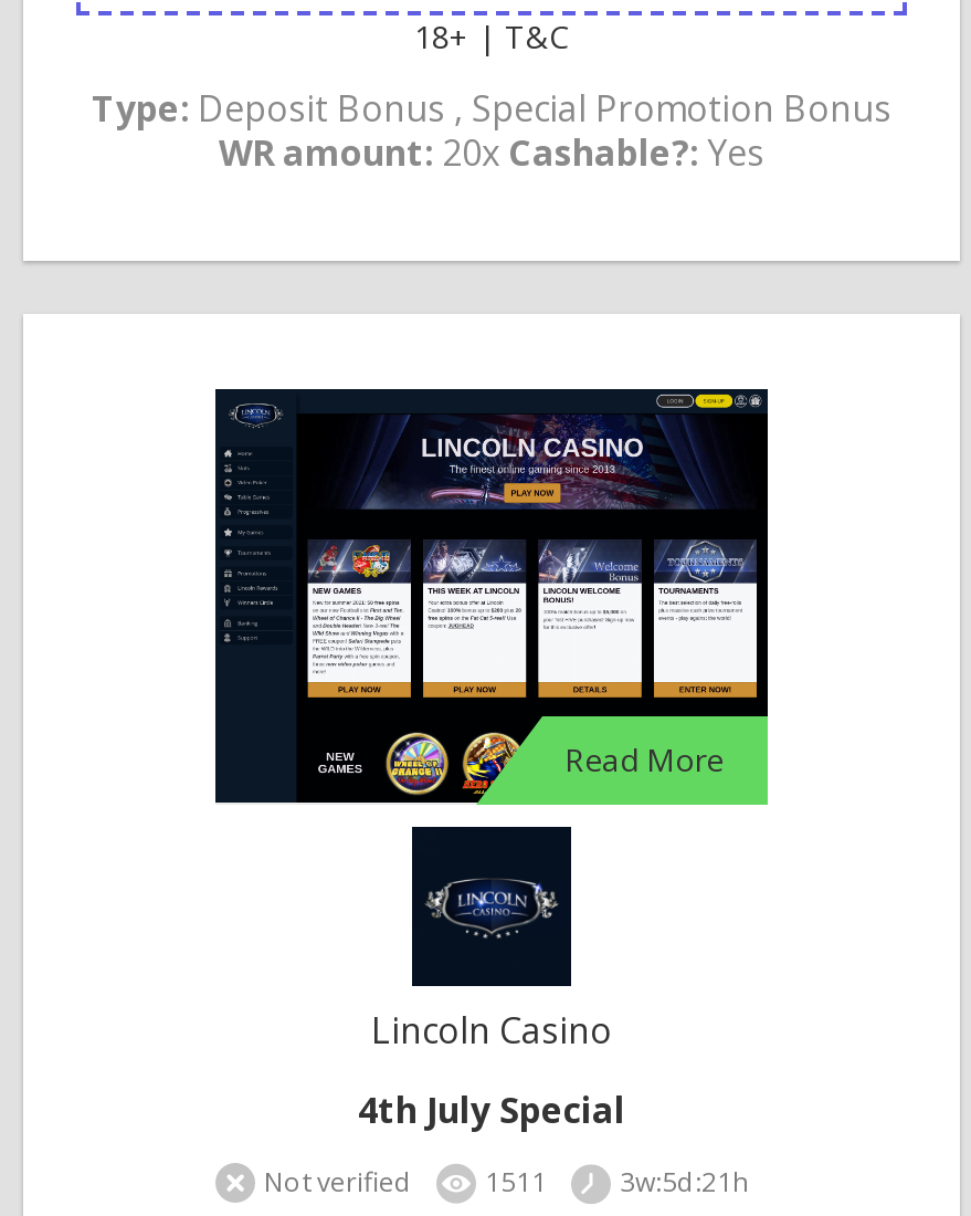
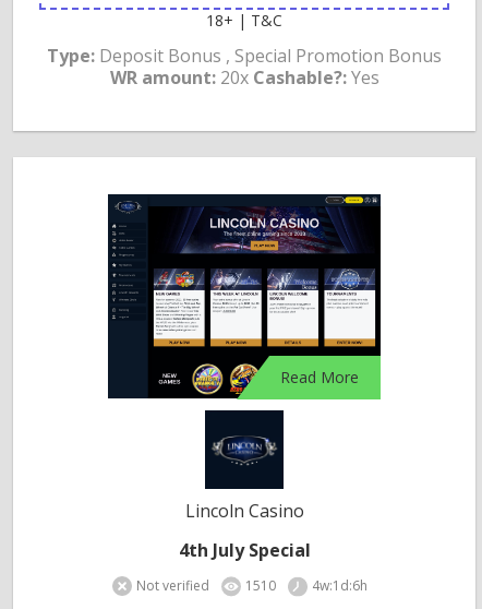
- 1511
- 3w:5d:21h
+ 1510
+ 4w:1d:6h
